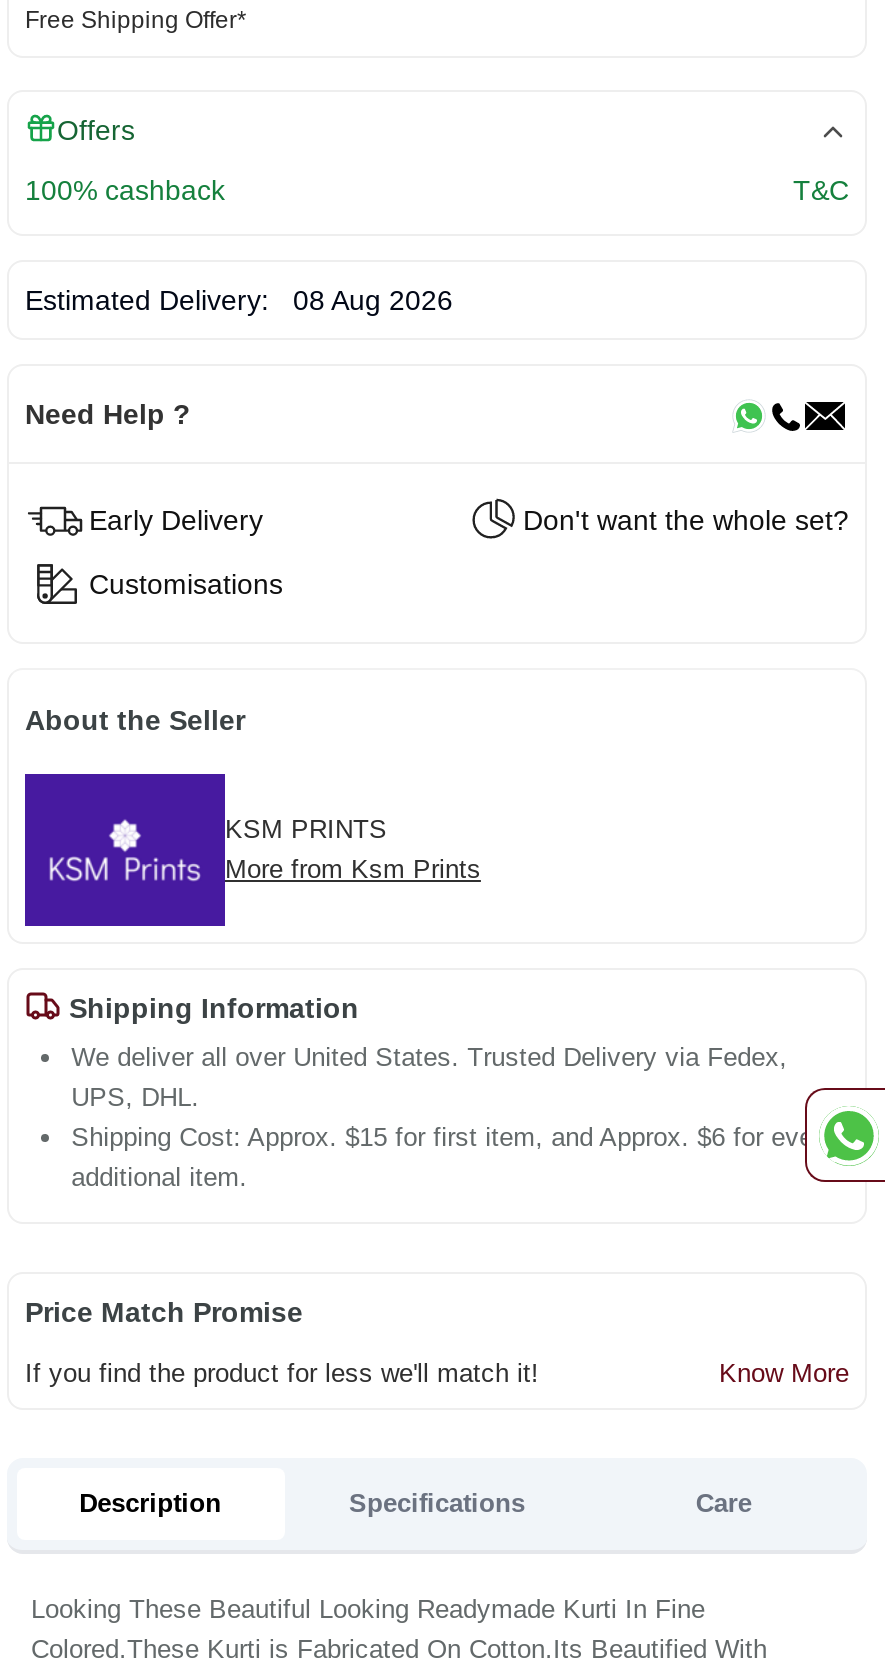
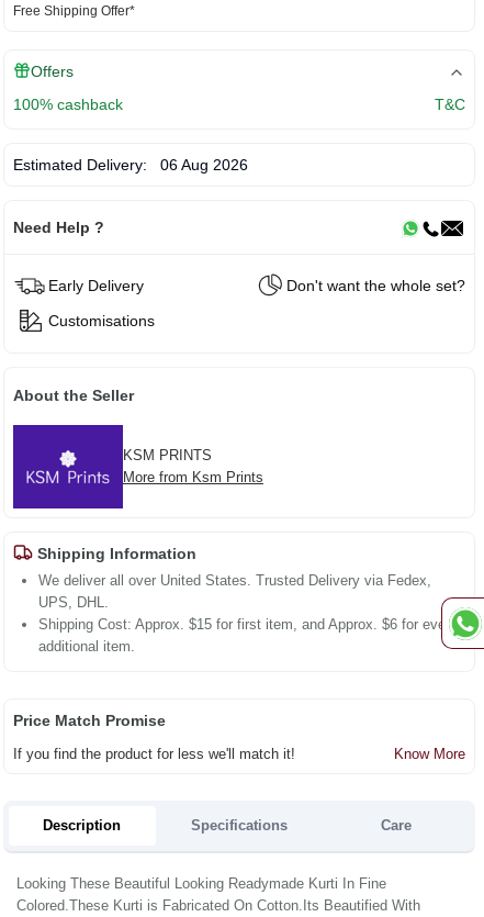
- Estimated Delivery: 08 Aug 2026
+ Estimated Delivery: 06 Aug 2026
